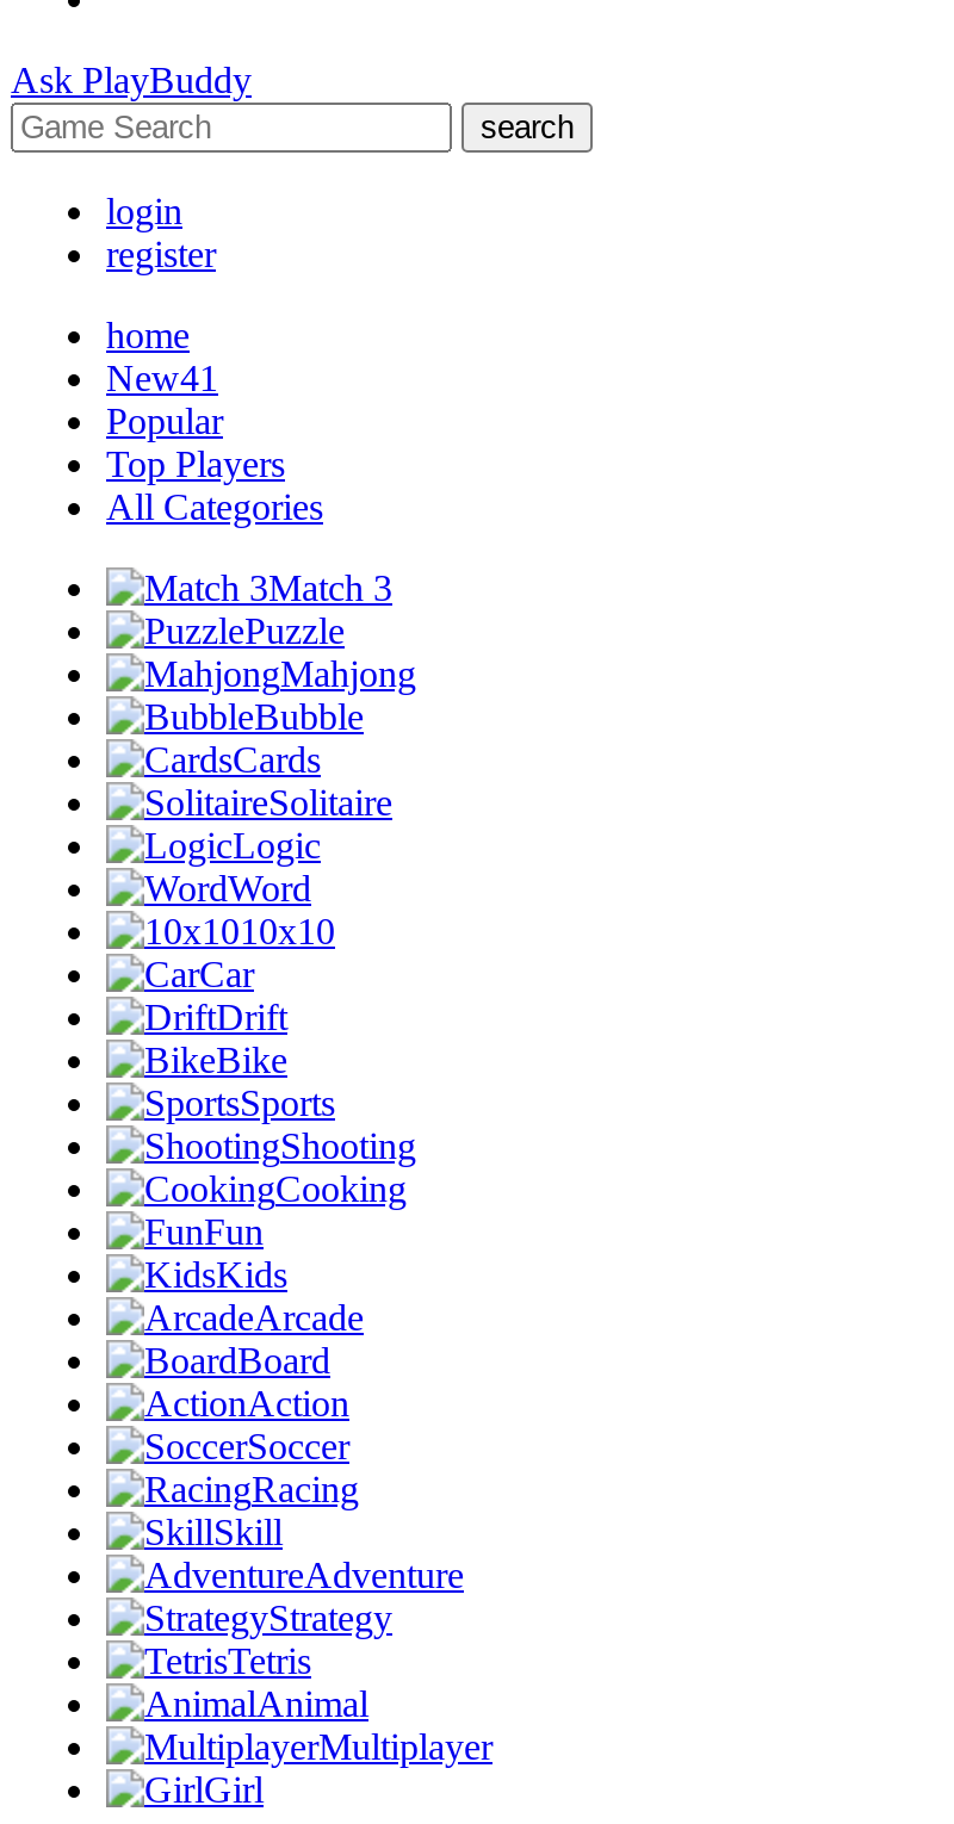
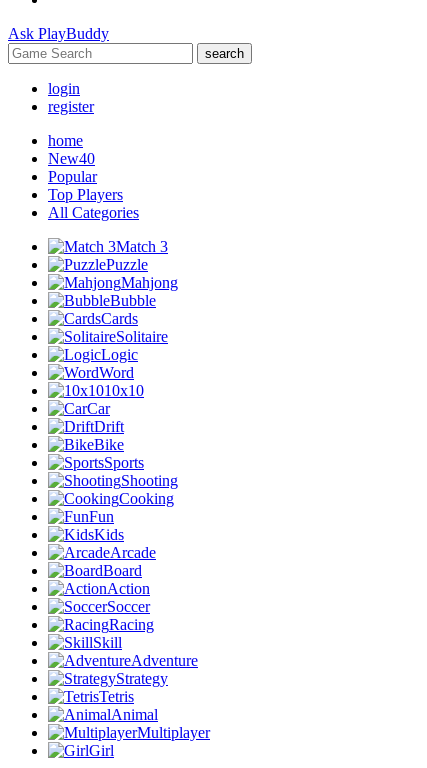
- New41
+ New40
